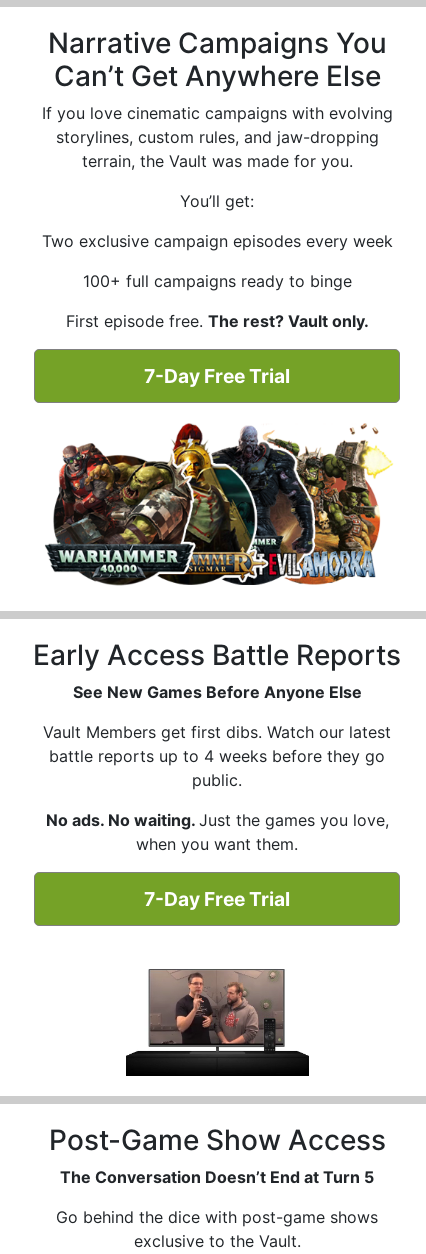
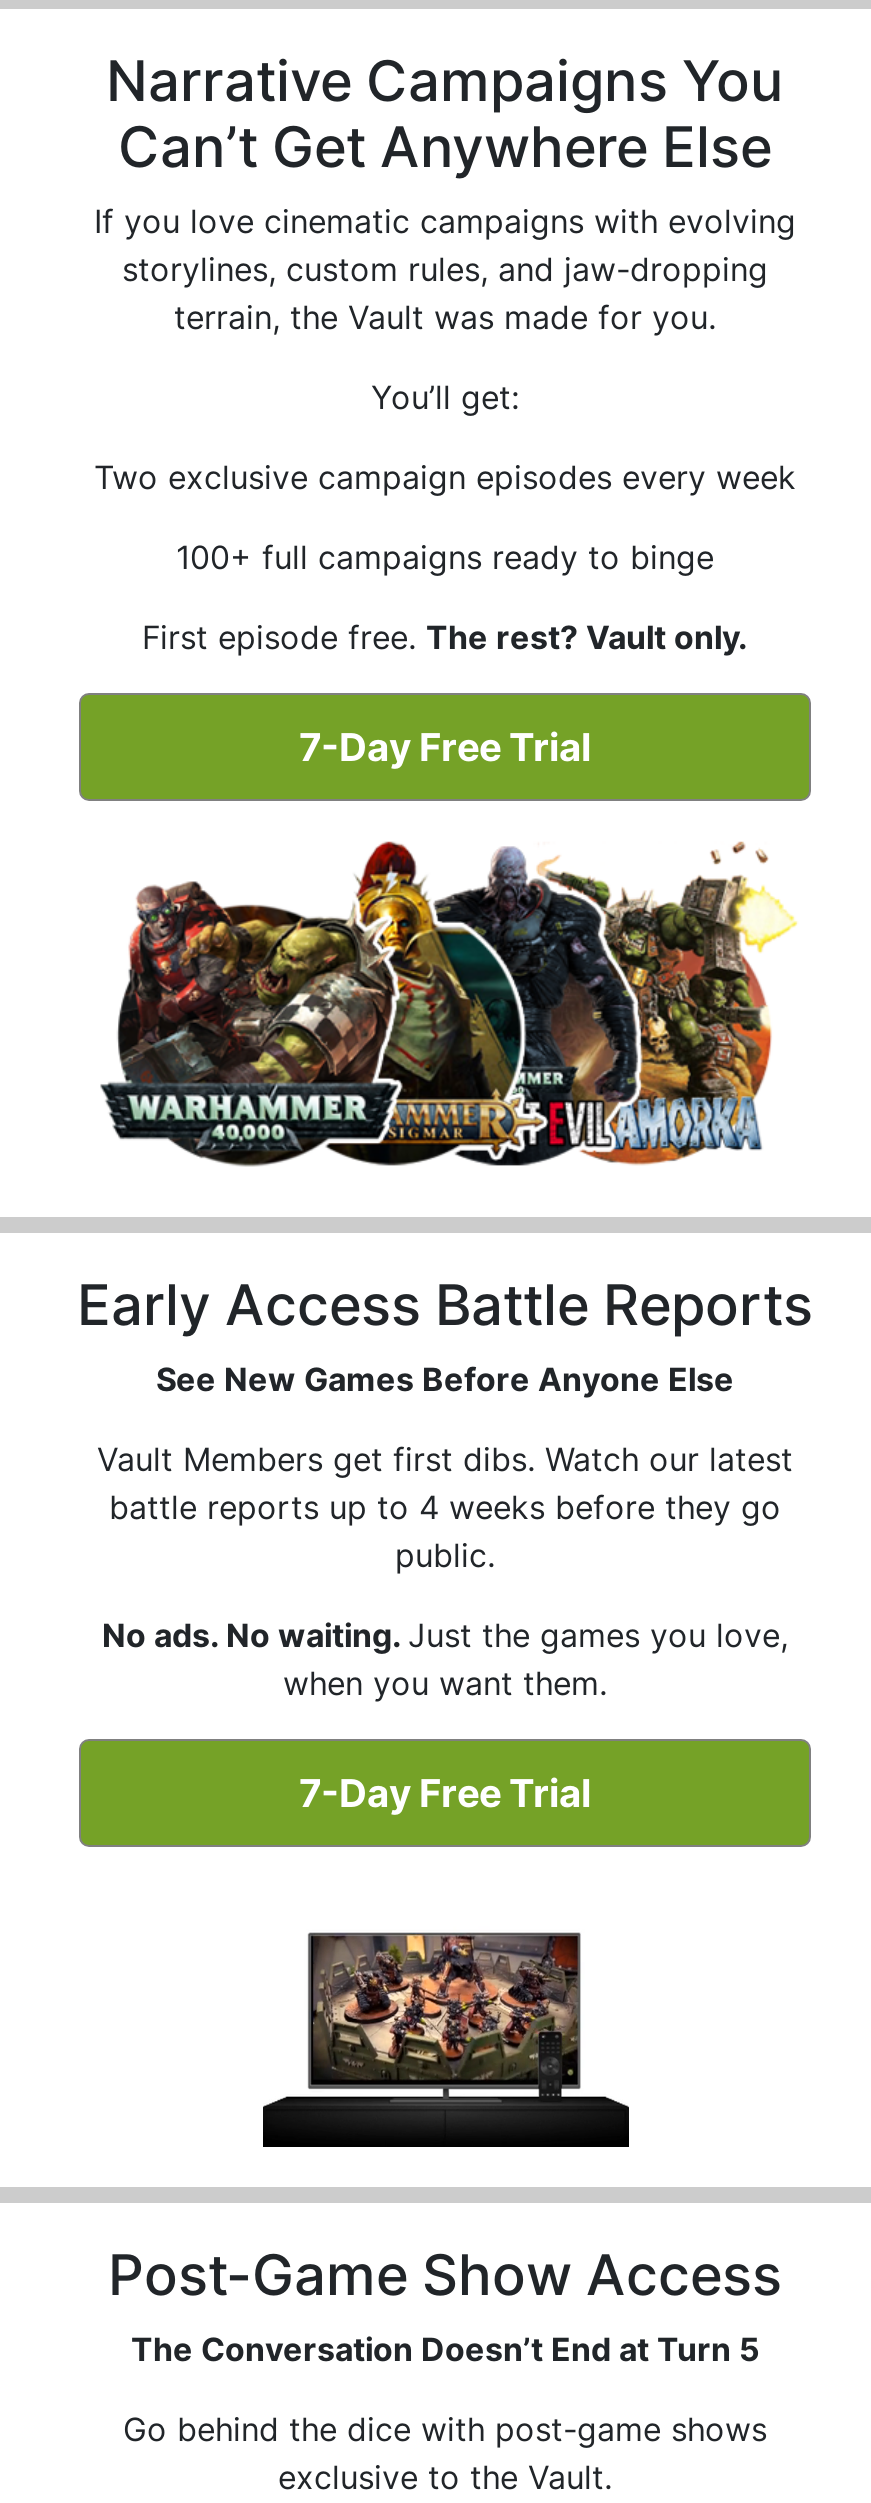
- [image]
+ [image]
